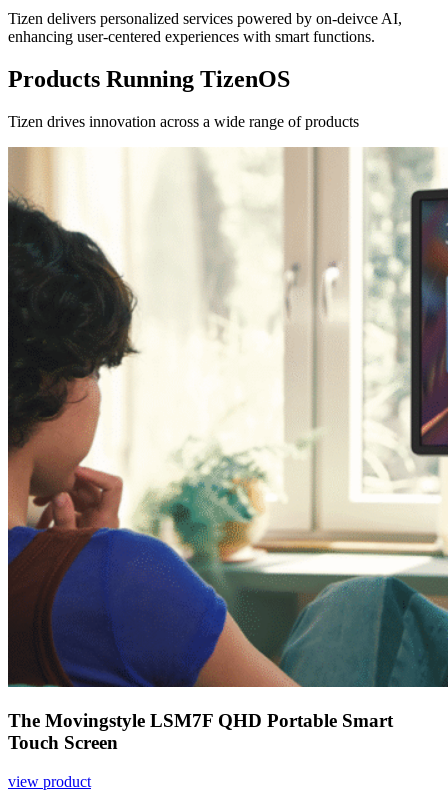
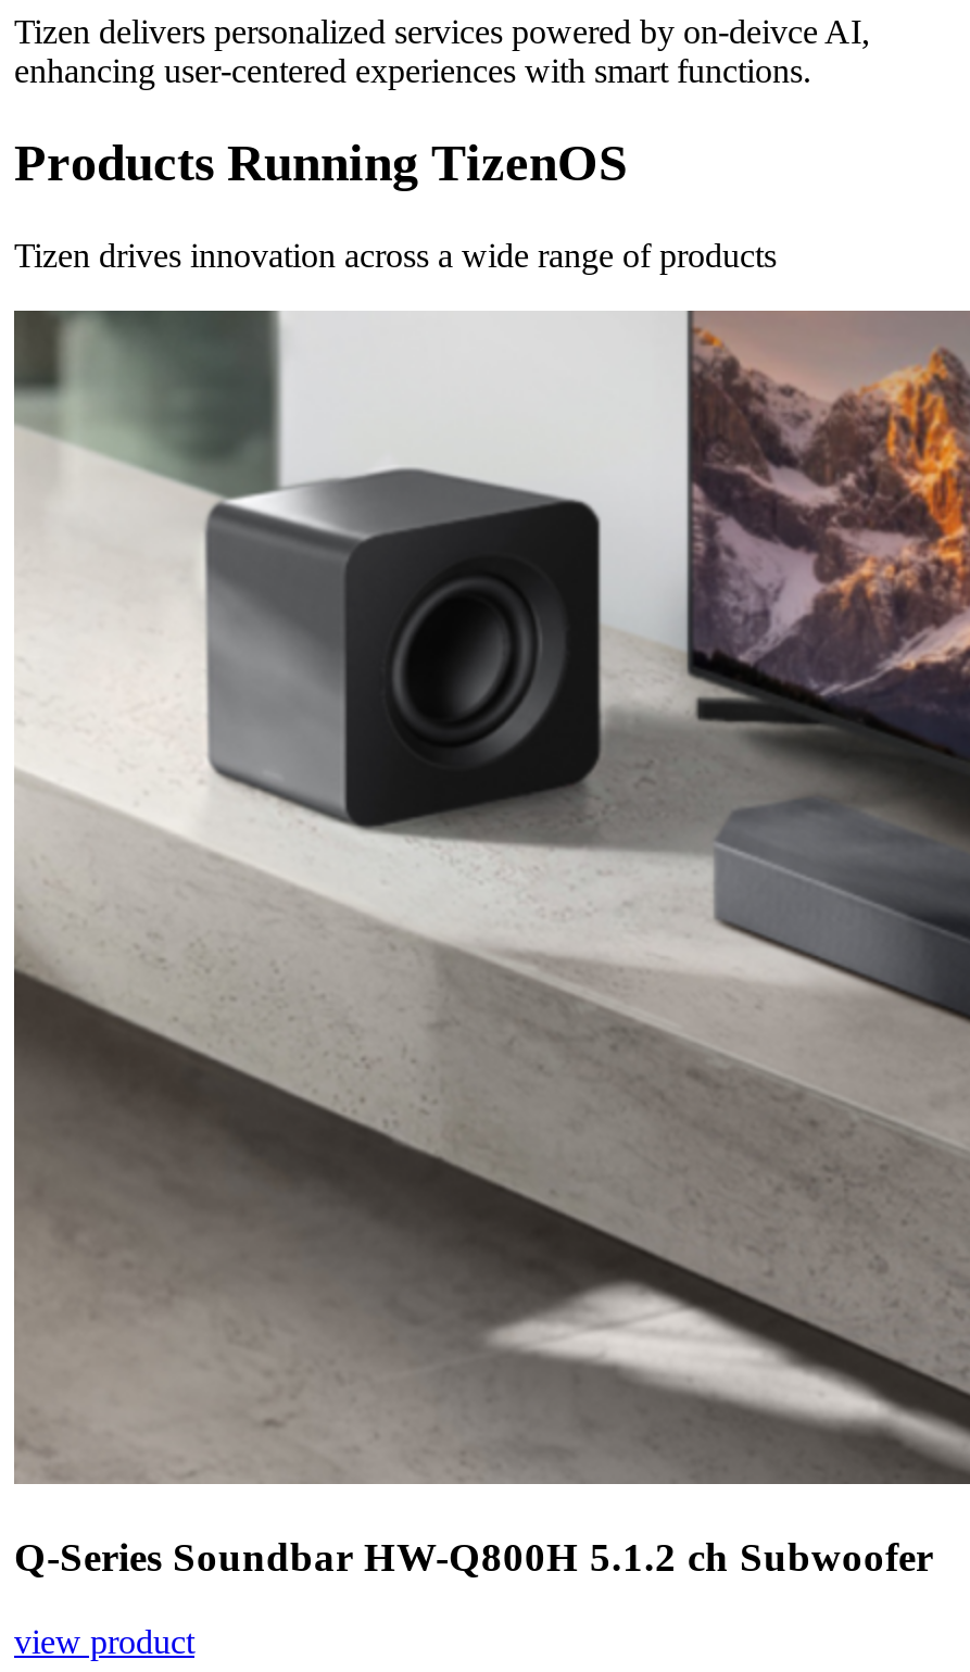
- [image]
- The Movingstyle LSM7F QHD Portable Smart
- Touch Screen
+ [image]
+ Q-Series Soundbar HW-Q800H 5.1.2 ch Subwoofer
